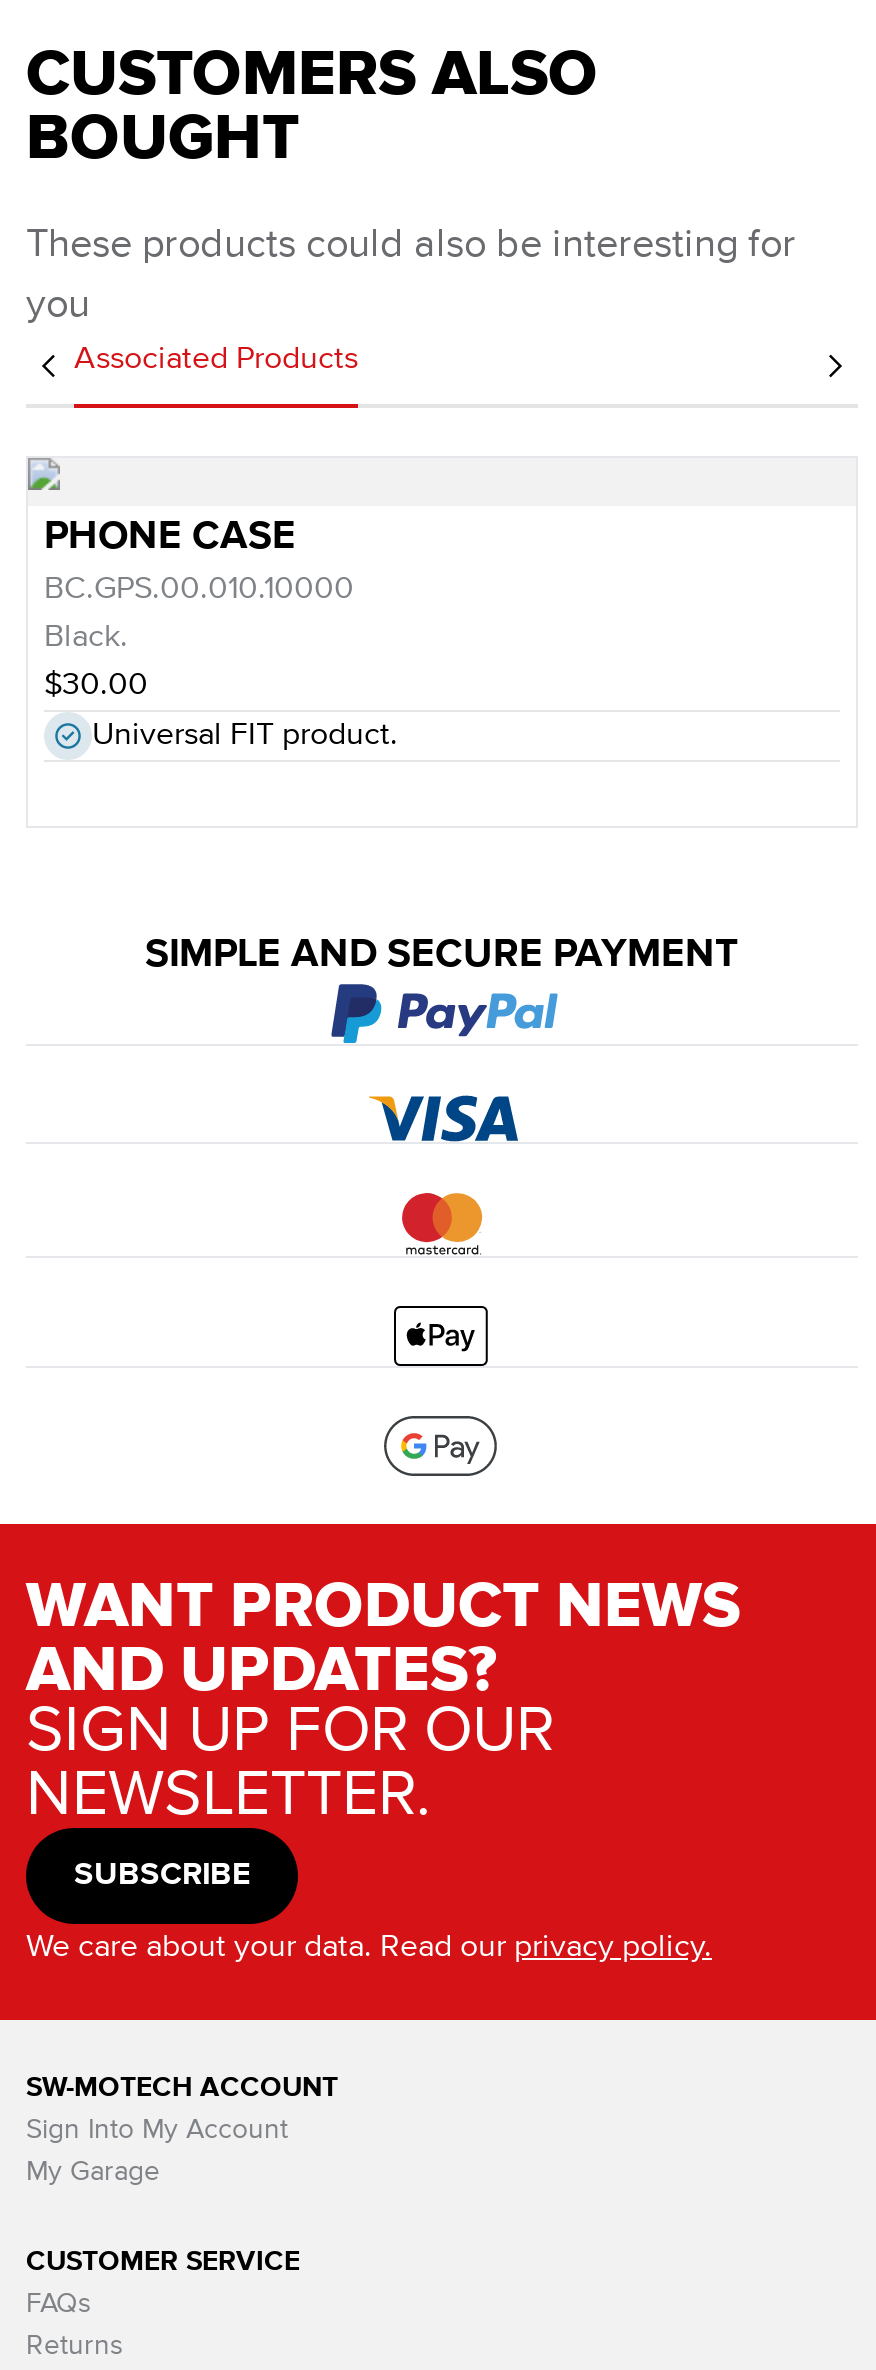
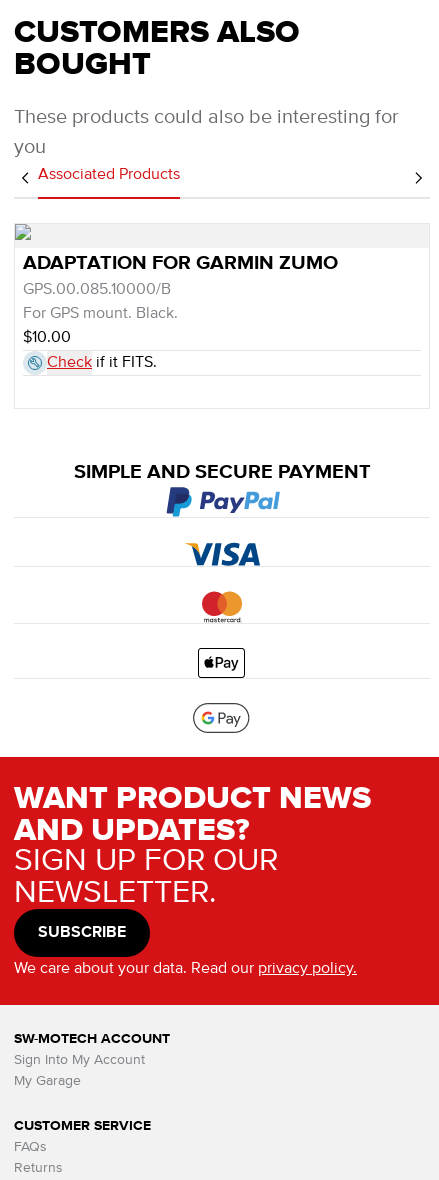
- PHONE CASE
- BC.GPS.00.010.10000
+ ADAPTATION FOR GARMIN ZUMO
+ GPS.00.085.10000/B

- Black.
+ For GPS mount. Black.

- $30.00
+ $10.00

- Universal FIT product.
+ Check if it FITS.
